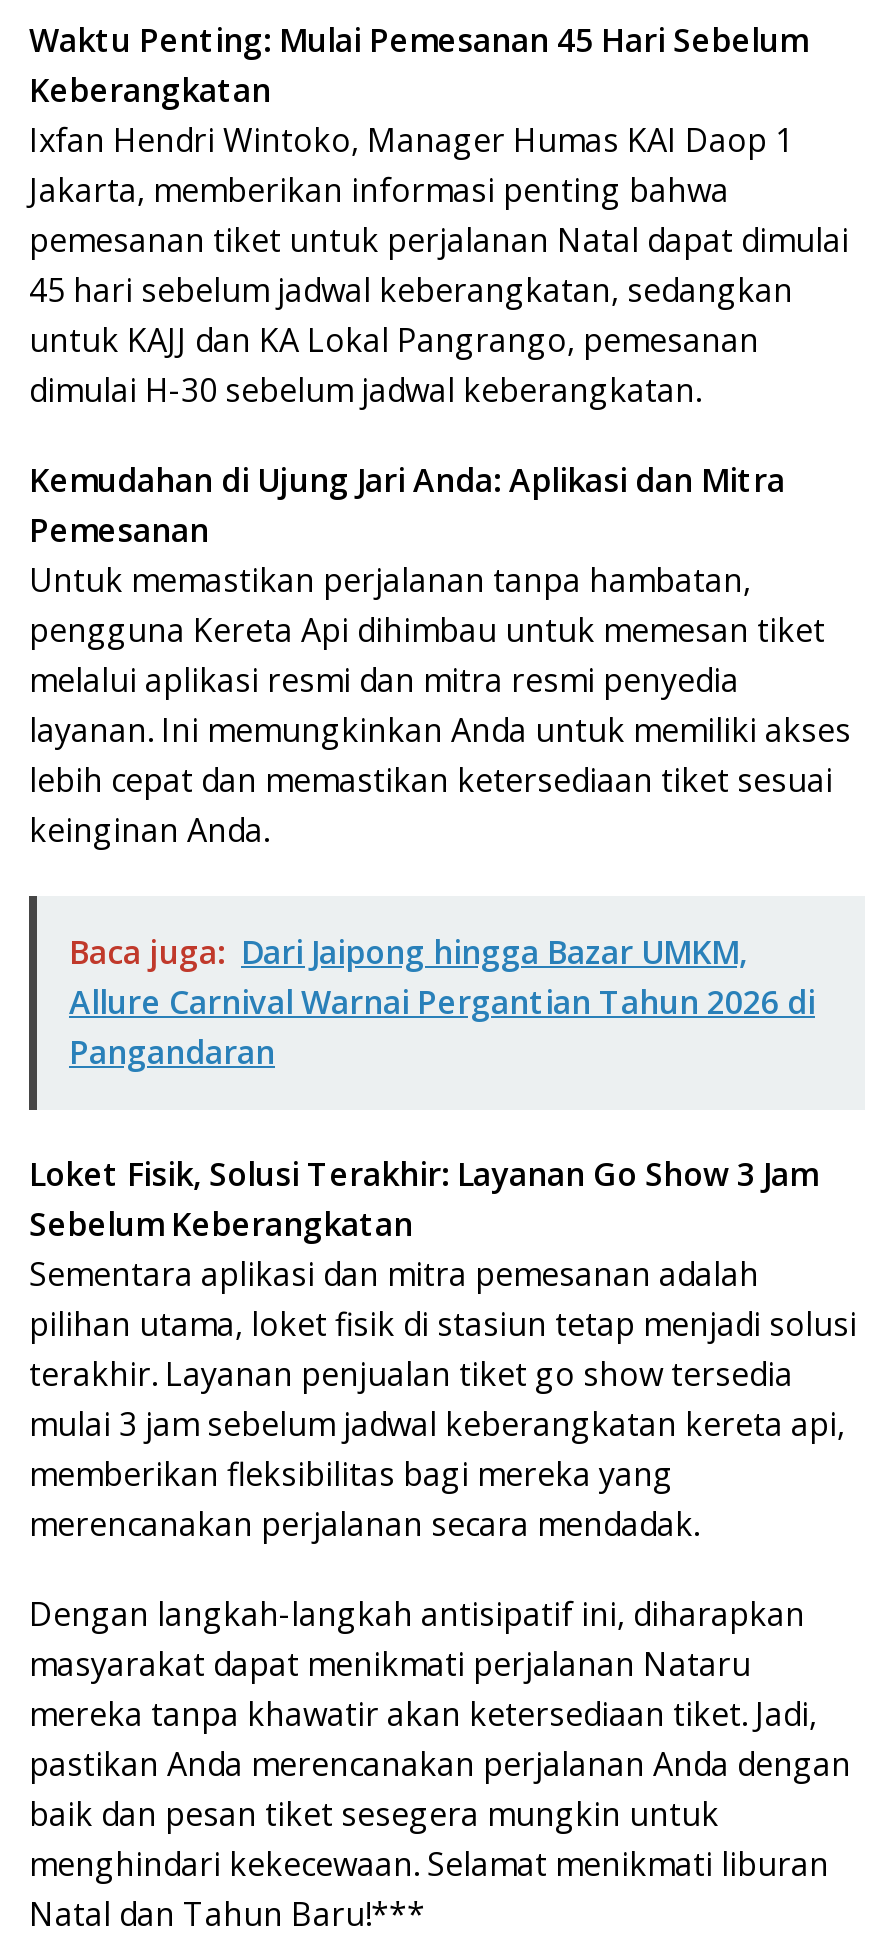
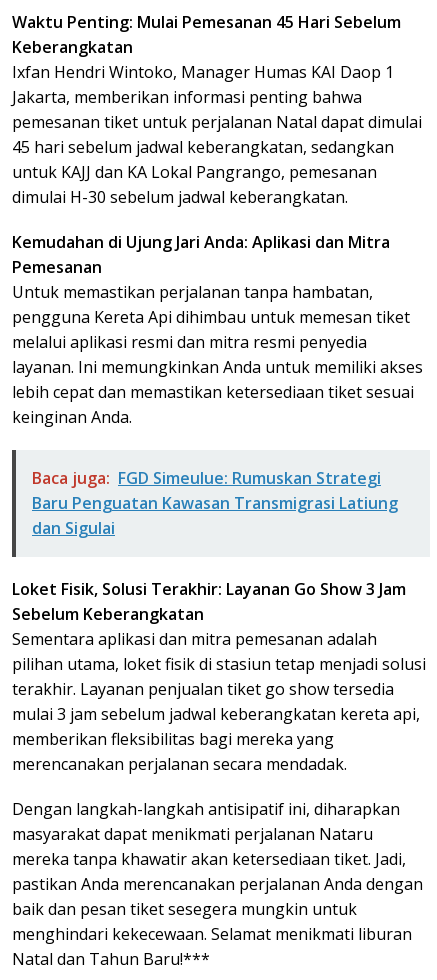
- Baca juga: Dari Jaipong hingga Bazar UMKM,
- Allure Carnival Warnai Pergantian Tahun 2026 di
- Pangandaran
+ Baca juga: FGD Simeulue: Rumuskan Strategi
+ Baru Penguatan Kawasan Transmigrasi Latiung
+ dan Sigulai
